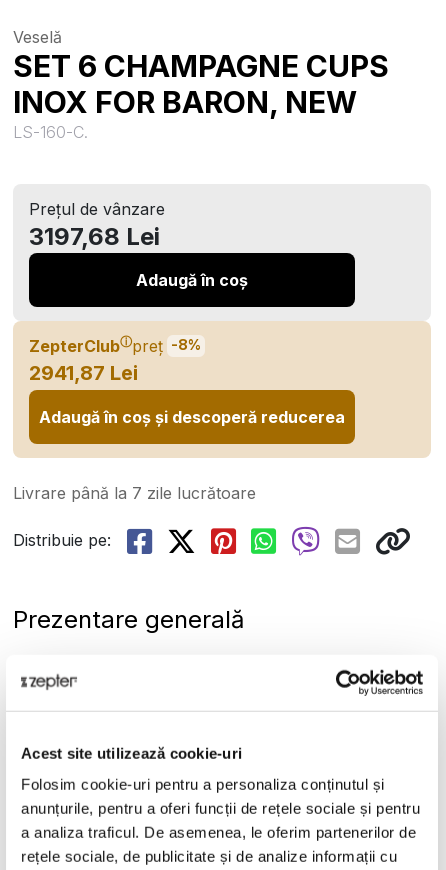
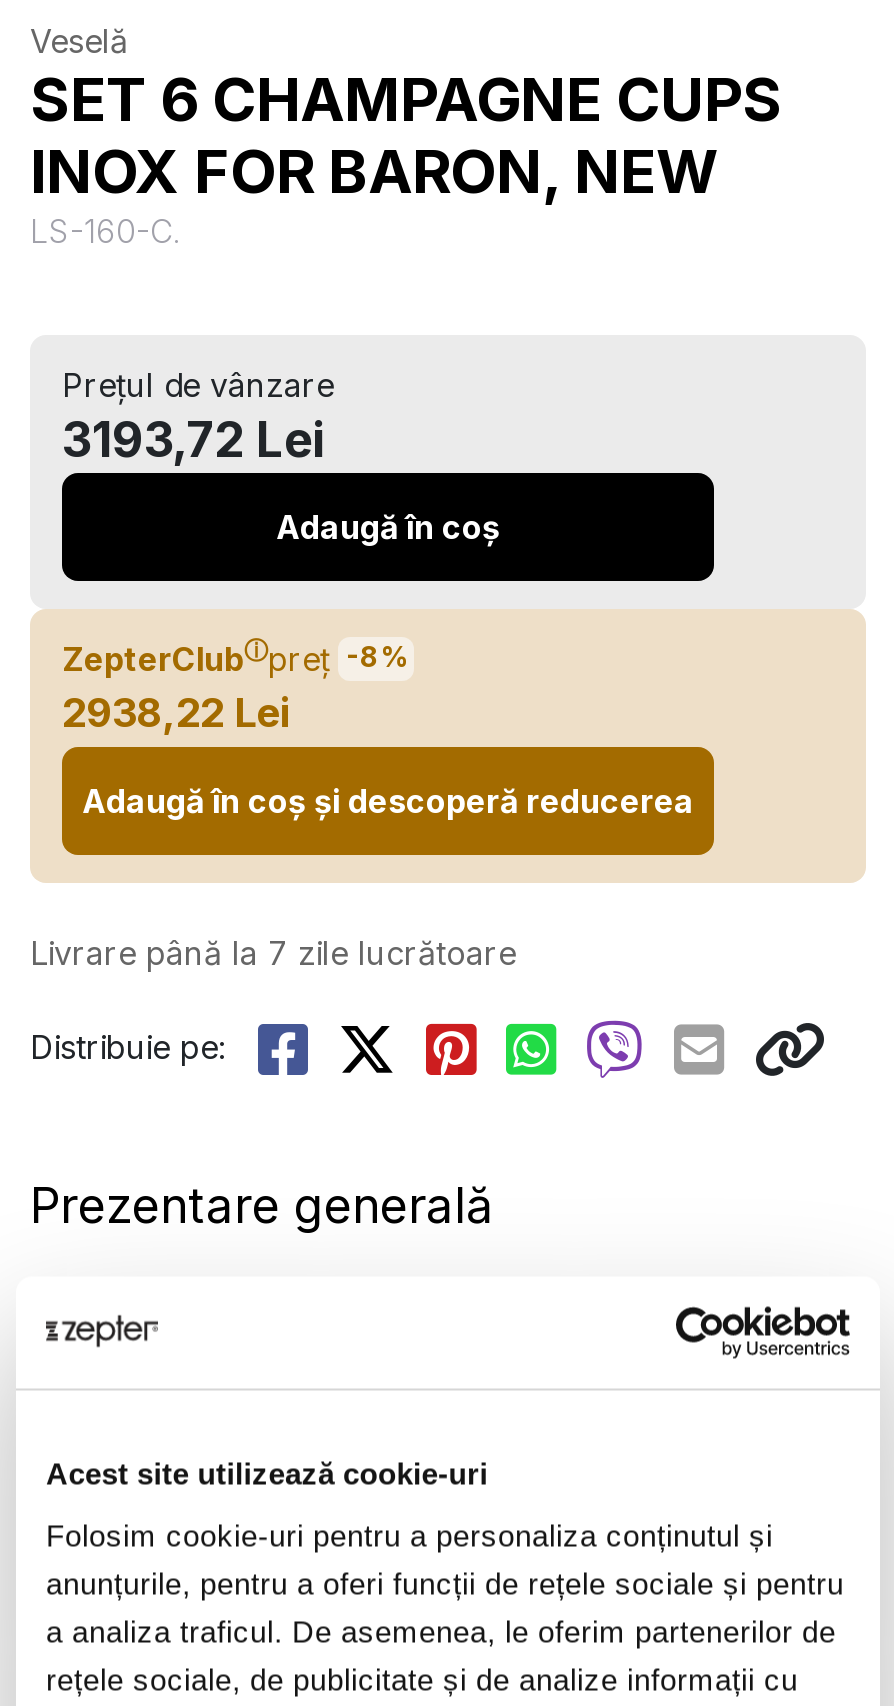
- 3197,68 Lei
+ 3193,72 Lei

- 2941,87 Lei
+ 2938,22 Lei
